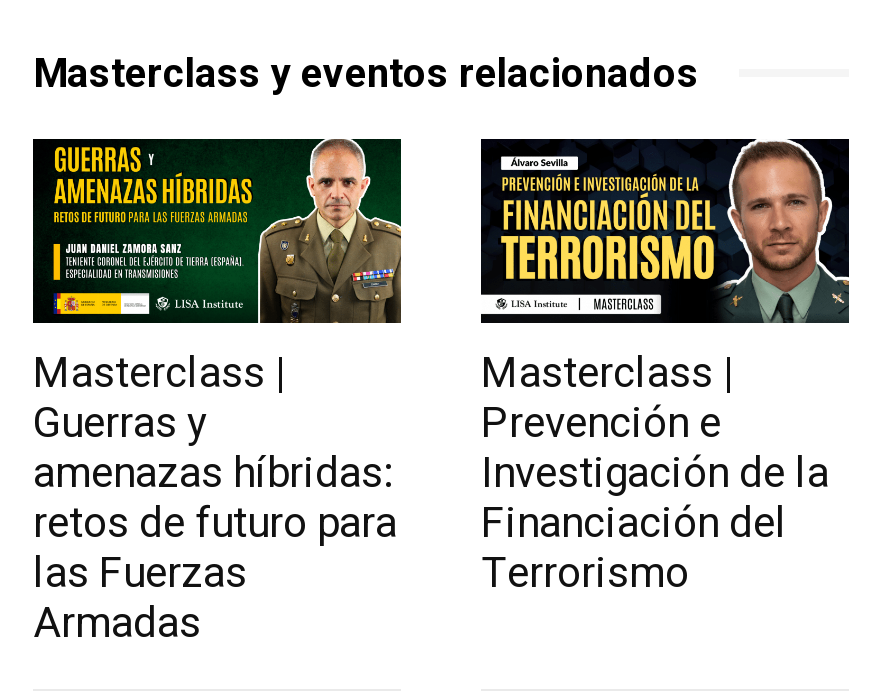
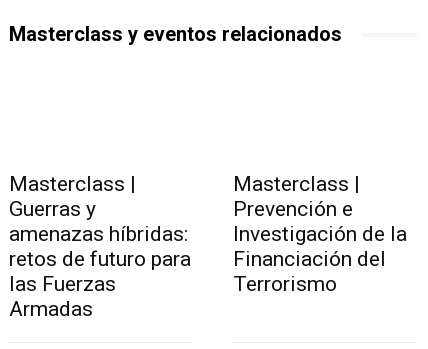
- [image]

- [image]
